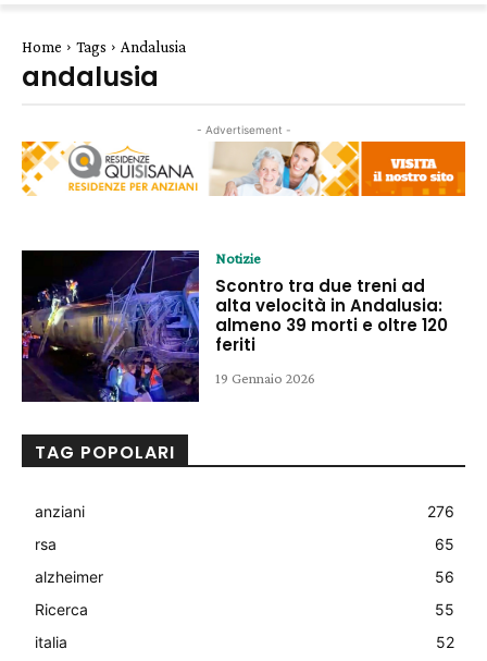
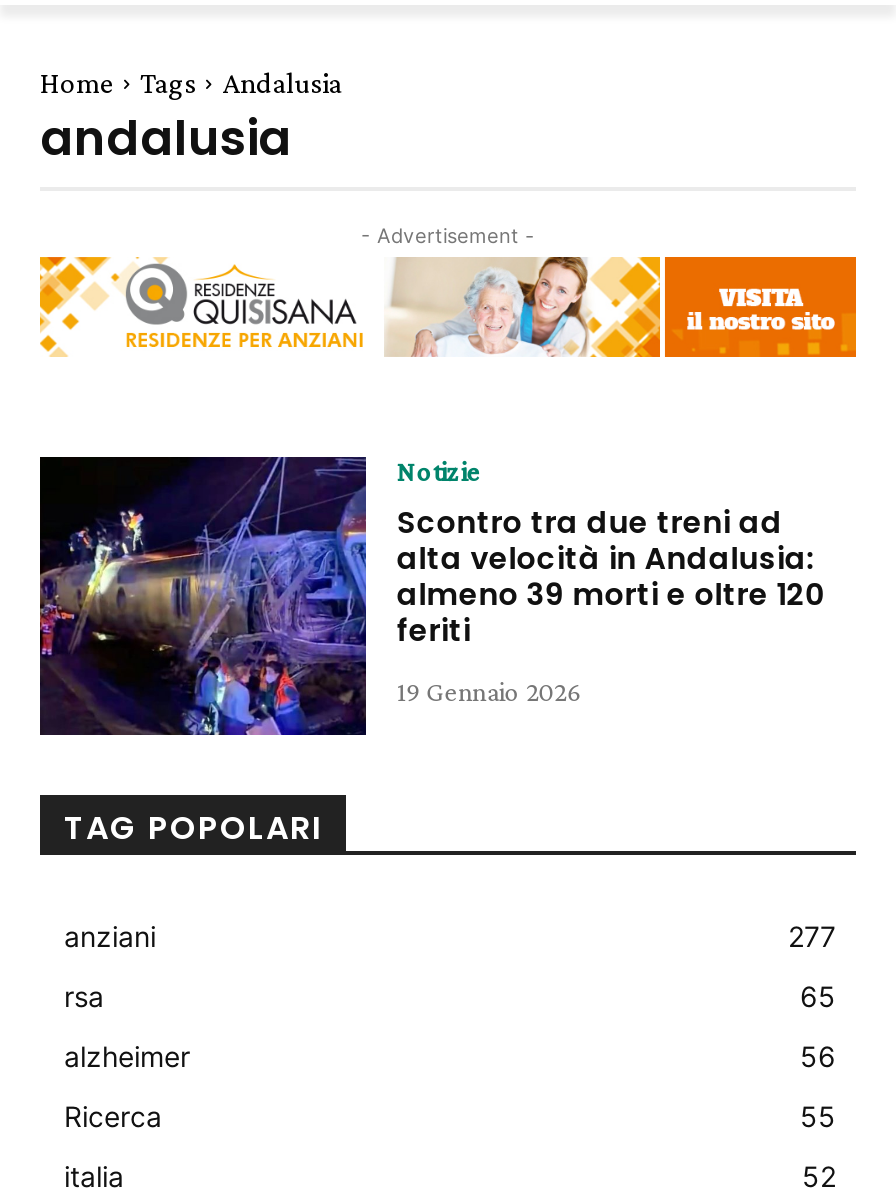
- 276
+ 277
